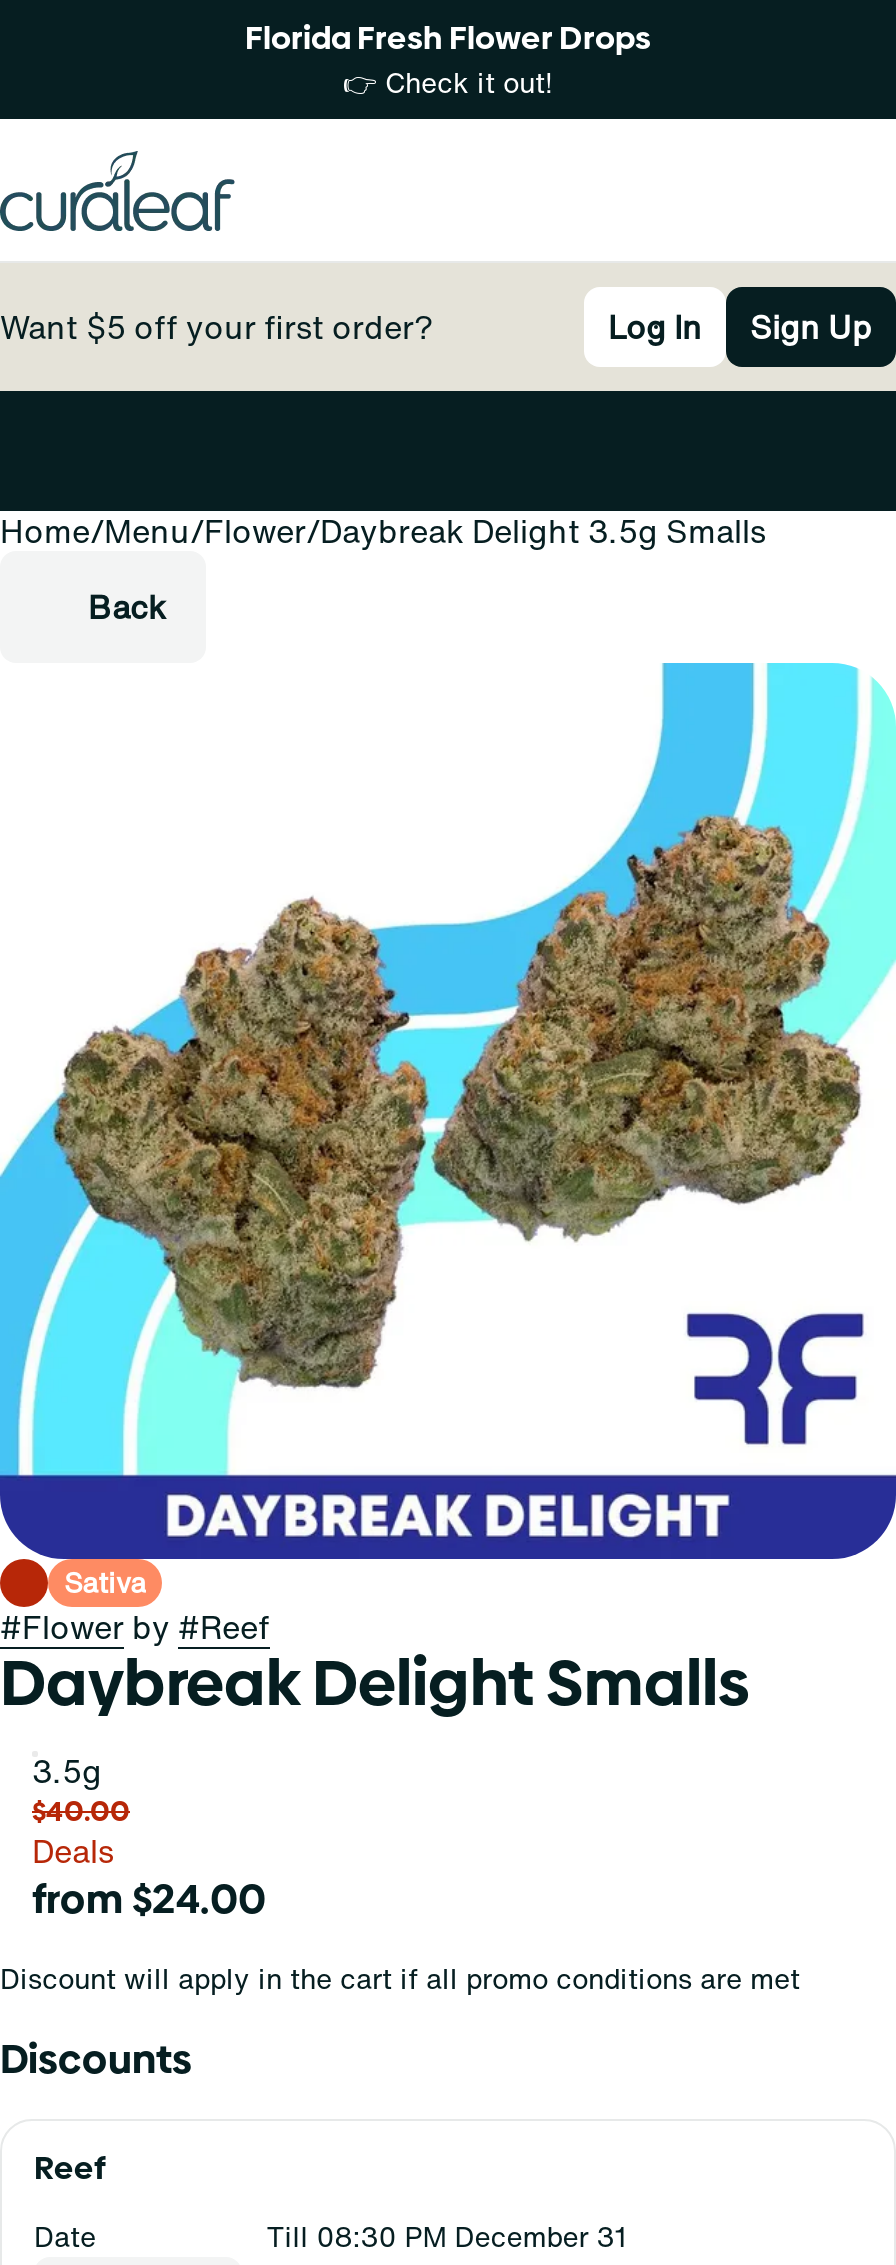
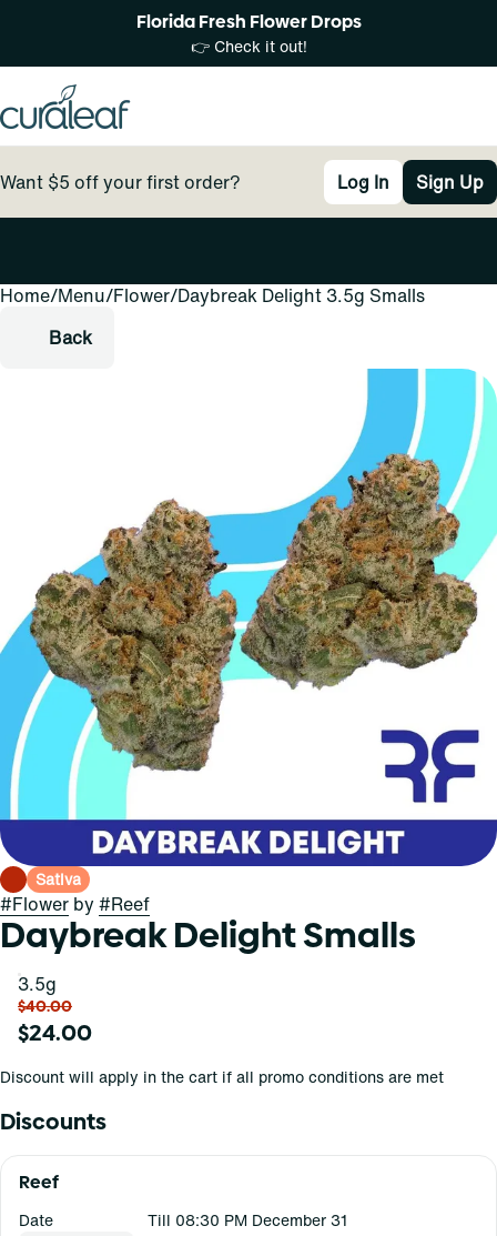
- Deals
- from $24.00
+ $24.00
